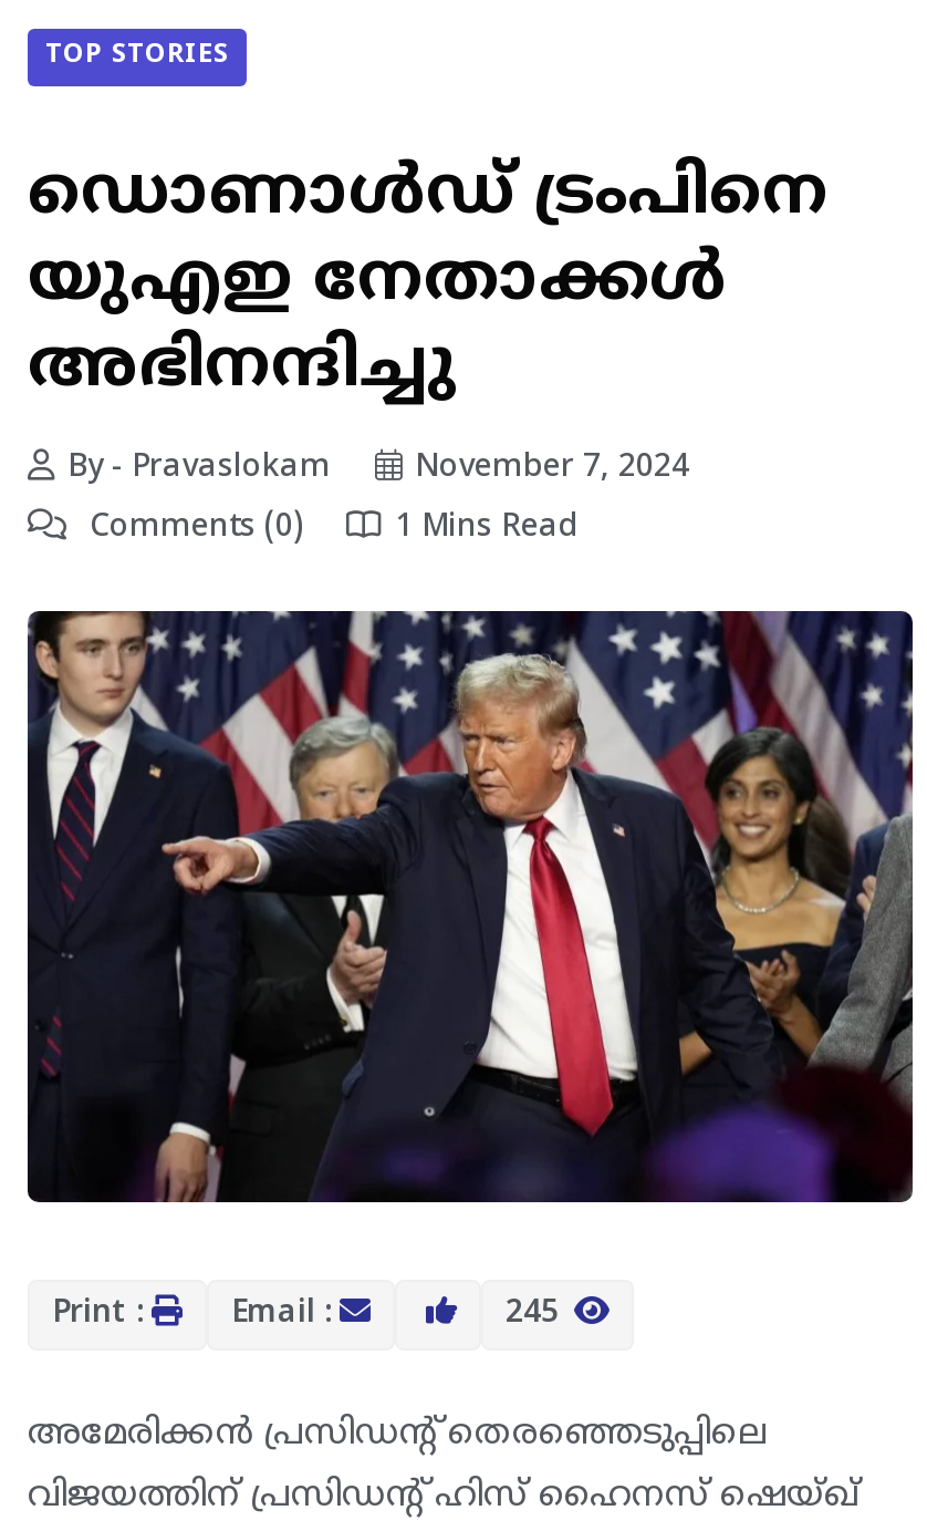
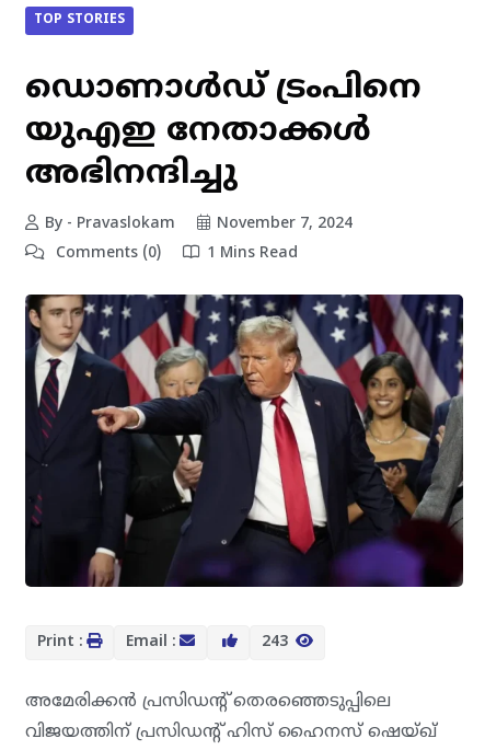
- 245
+ 243
